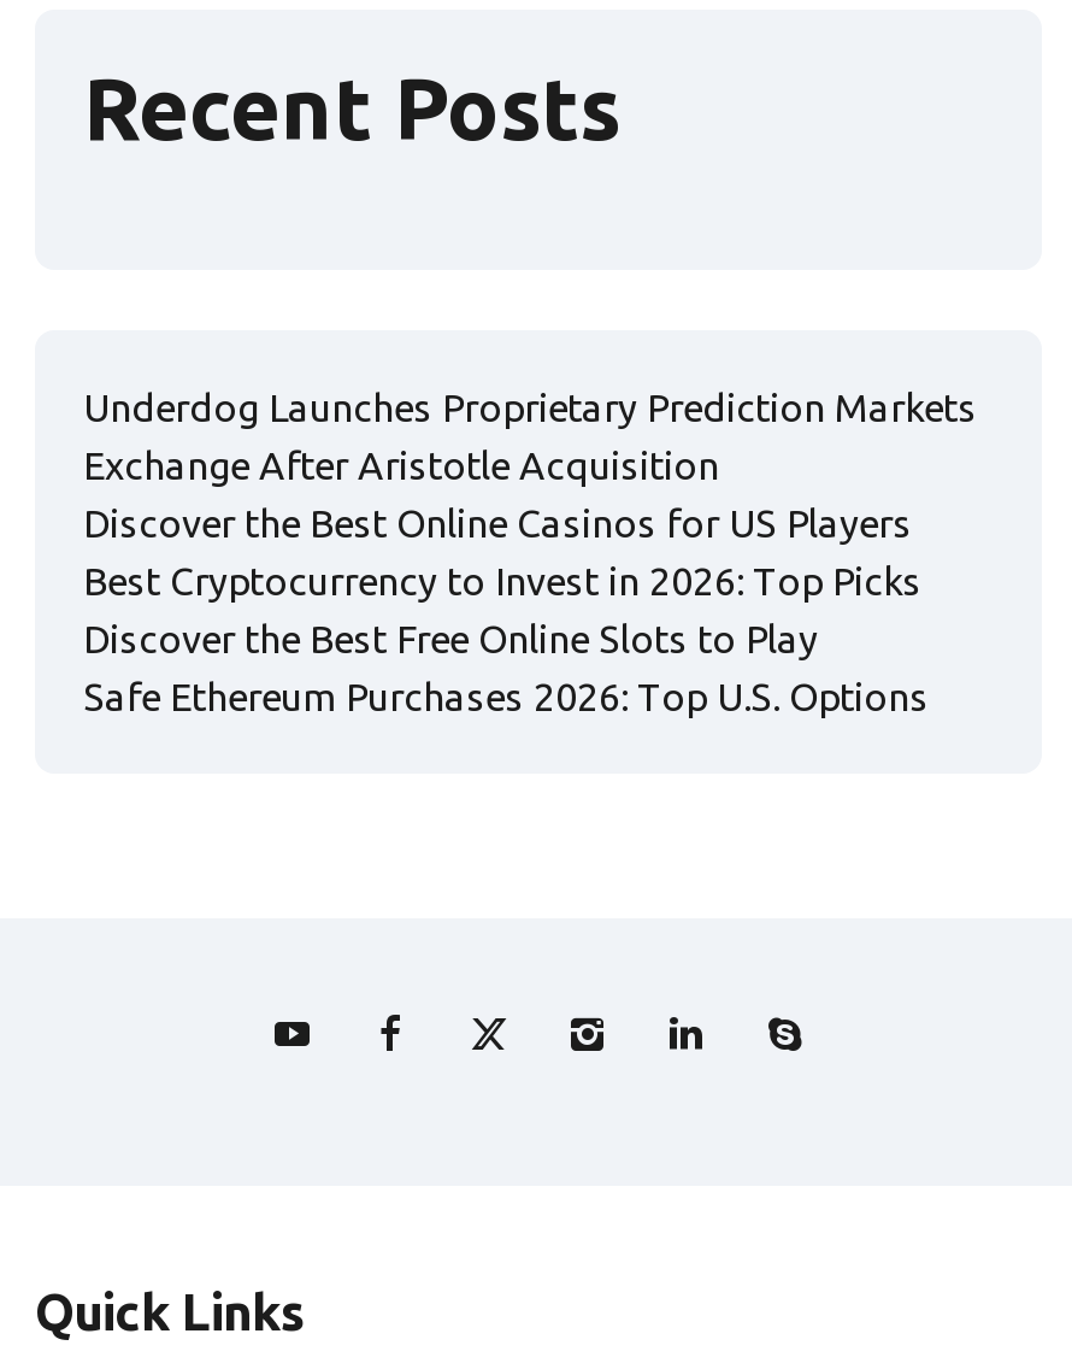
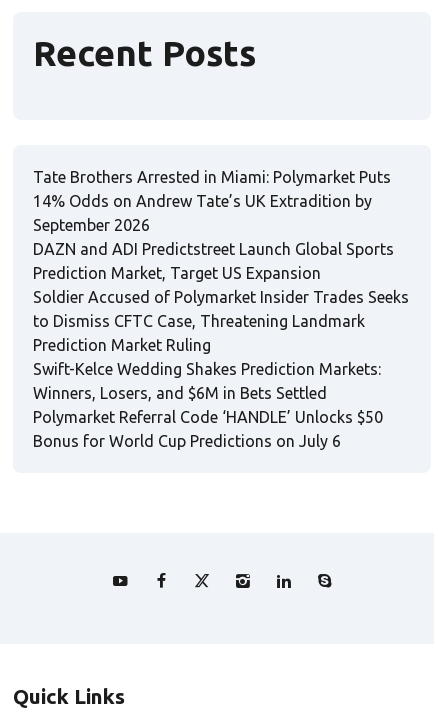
- Underdog Launches Proprietary Prediction Markets
- Exchange After Aristotle Acquisition
- Discover the Best Online Casinos for US Players
- Best Cryptocurrency to Invest in 2026: Top Picks
- Discover the Best Free Online Slots to Play
- Safe Ethereum Purchases 2026: Top U.S. Options
+ Tate Brothers Arrested in Miami: Polymarket Puts
+ 14% Odds on Andrew Tate’s UK Extradition by
+ September 2026
+ DAZN and ADI Predictstreet Launch Global Sports
+ Prediction Market, Target US Expansion
+ Soldier Accused of Polymarket Insider Trades Seeks
+ to Dismiss CFTC Case, Threatening Landmark
+ Prediction Market Ruling
+ Swift-Kelce Wedding Shakes Prediction Markets:
+ Winners, Losers, and $6M in Bets Settled
+ Polymarket Referral Code ‘HANDLE’ Unlocks $50
+ Bonus for World Cup Predictions on July 6
